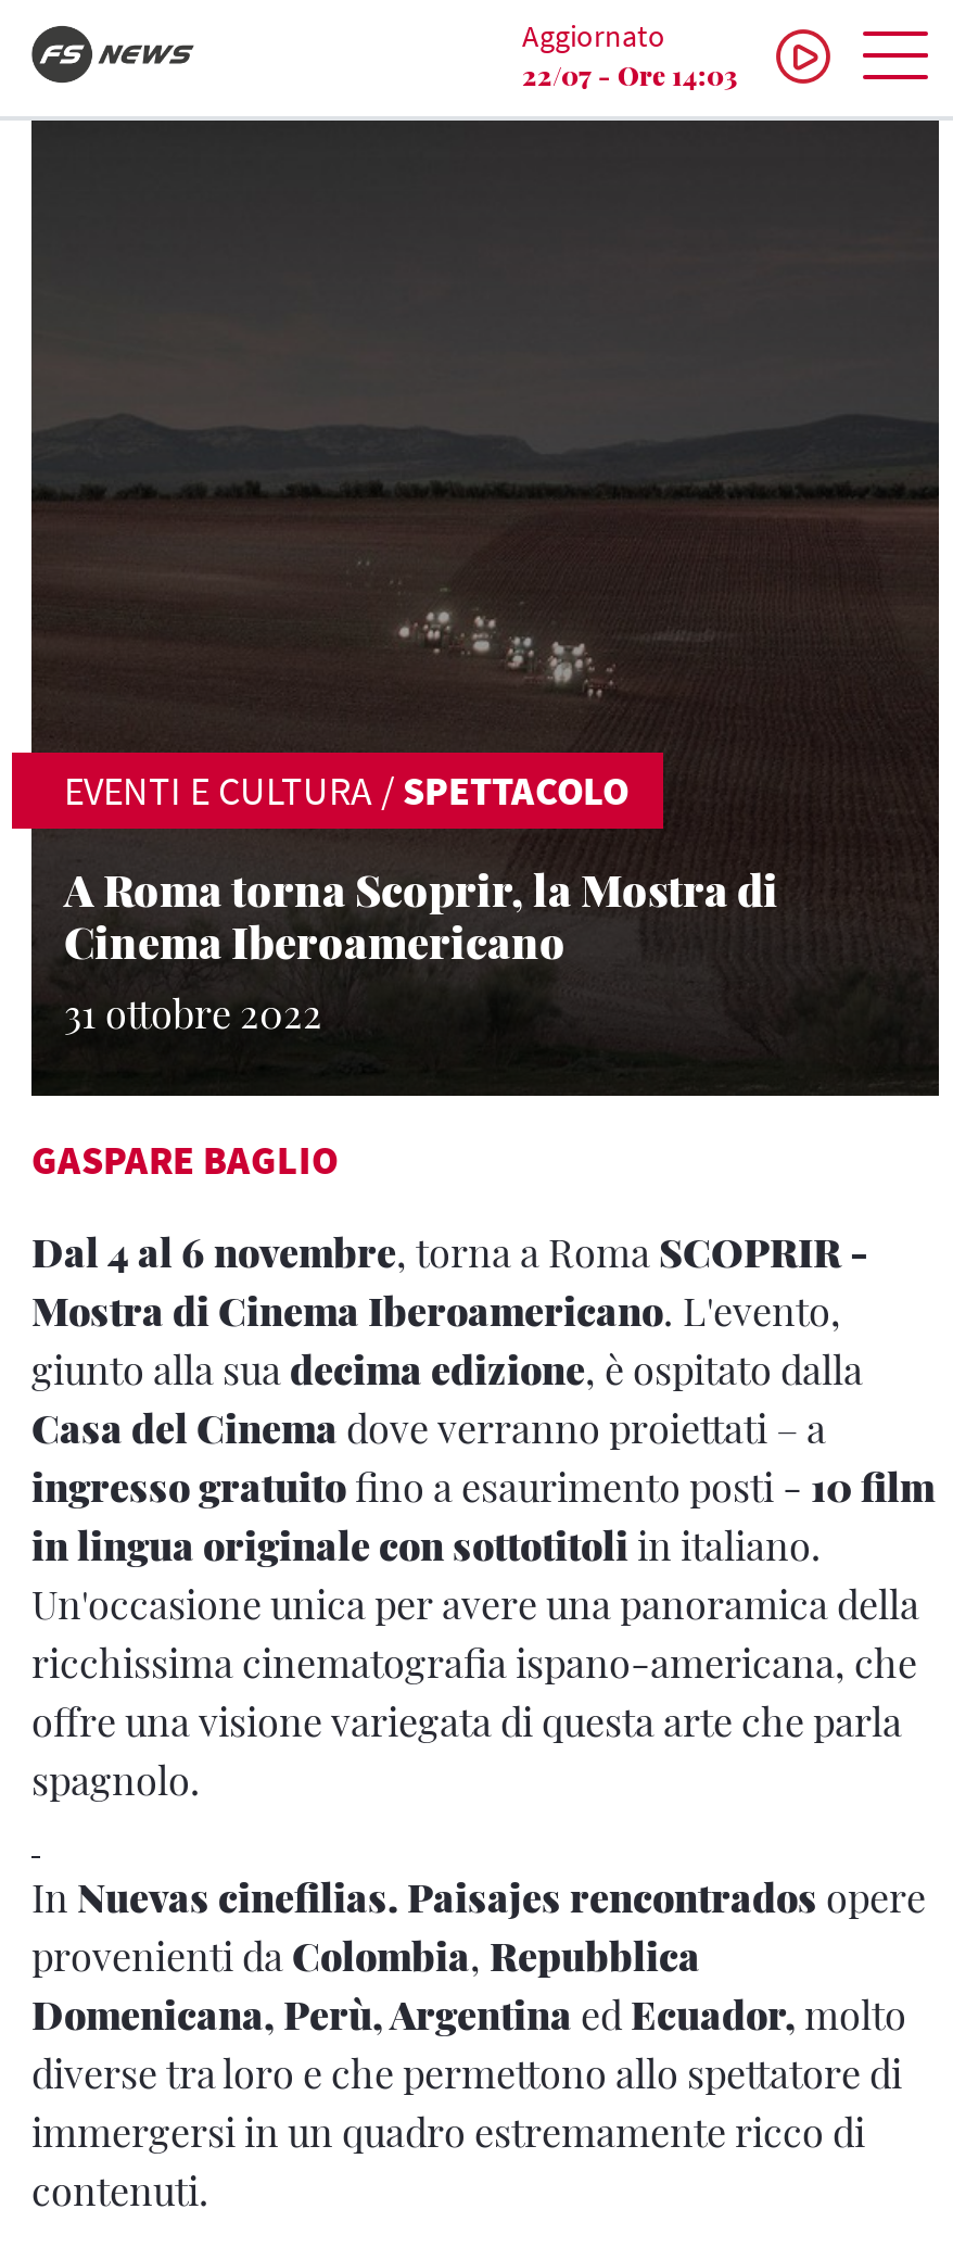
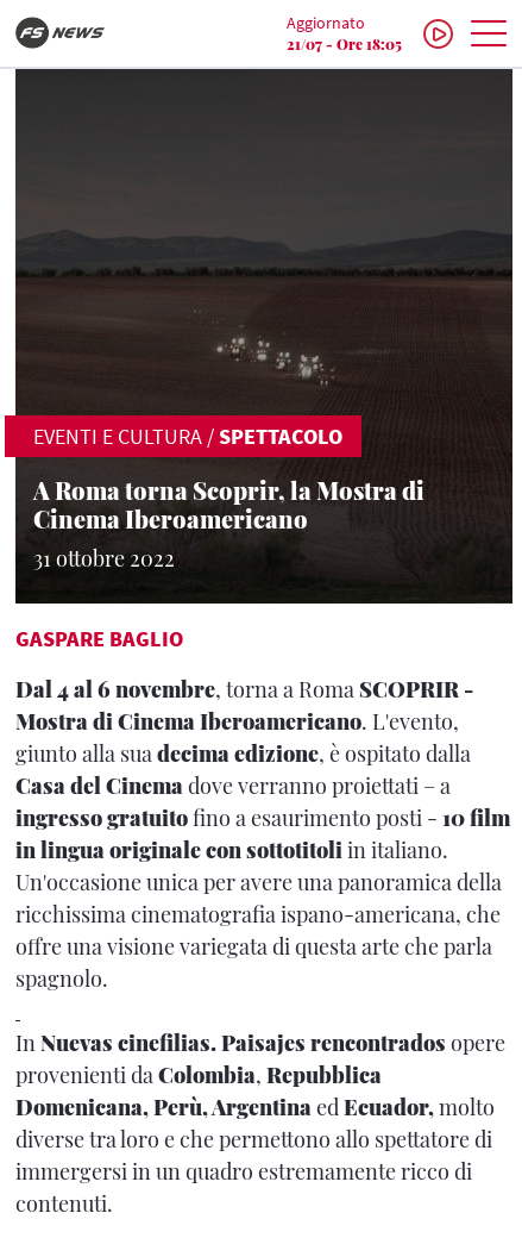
- 22/07 - Ore 14:03
+ 21/07 - Ore 18:05
